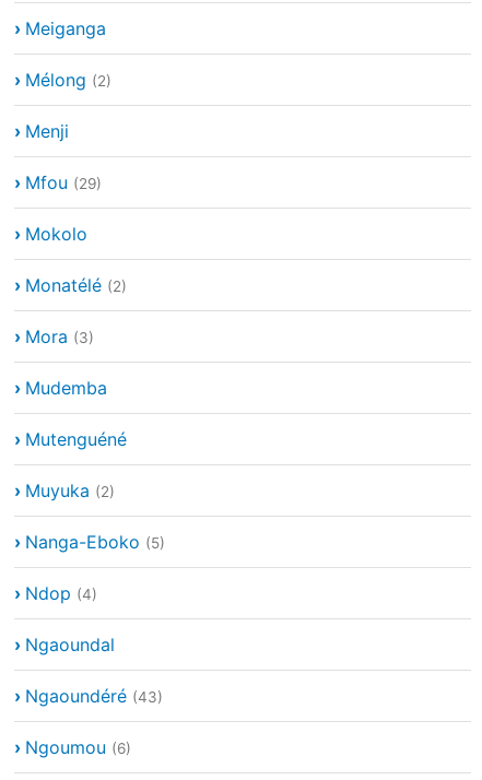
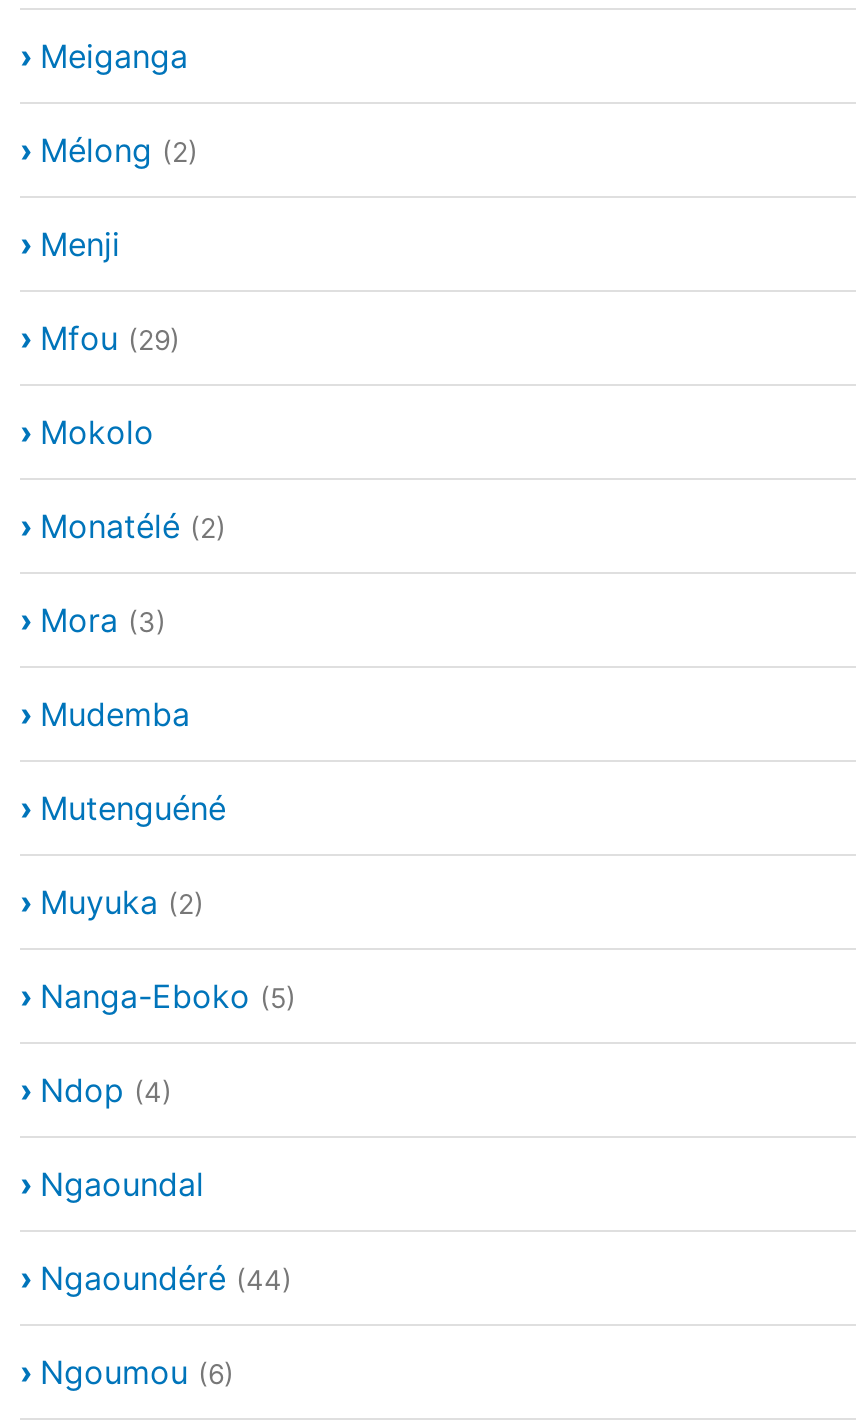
- › Ngaoundéré (43)
+ › Ngaoundéré (44)
